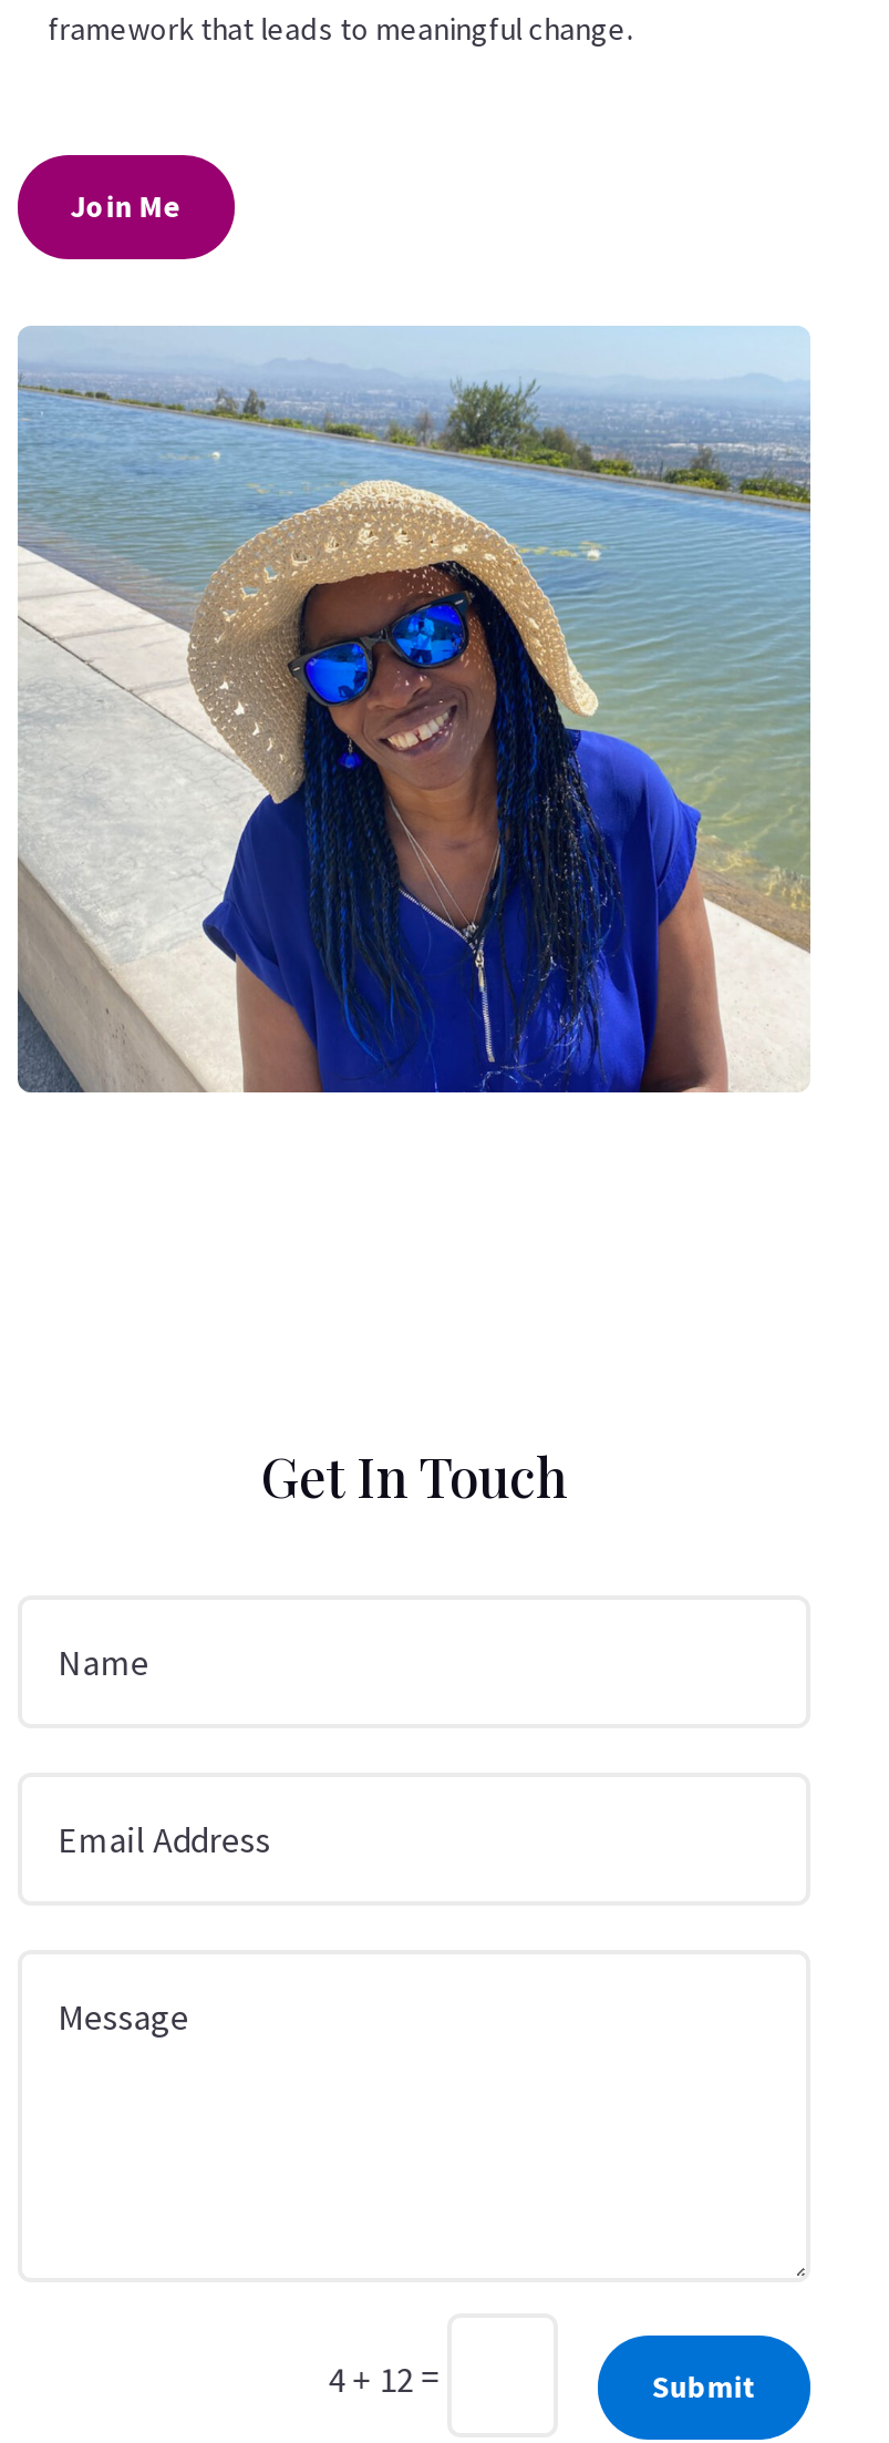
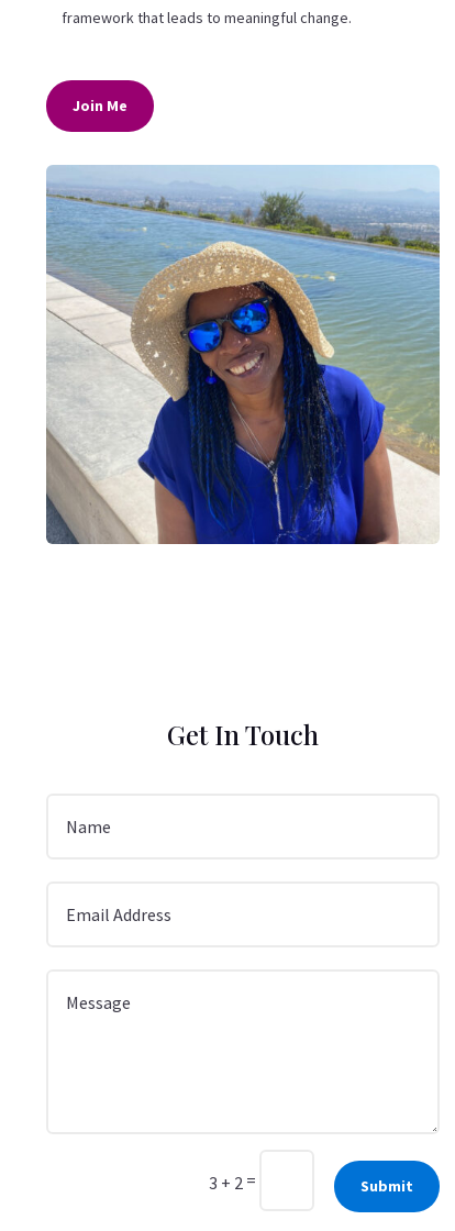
- 4 + 12 =
+ 3 + 2 =
